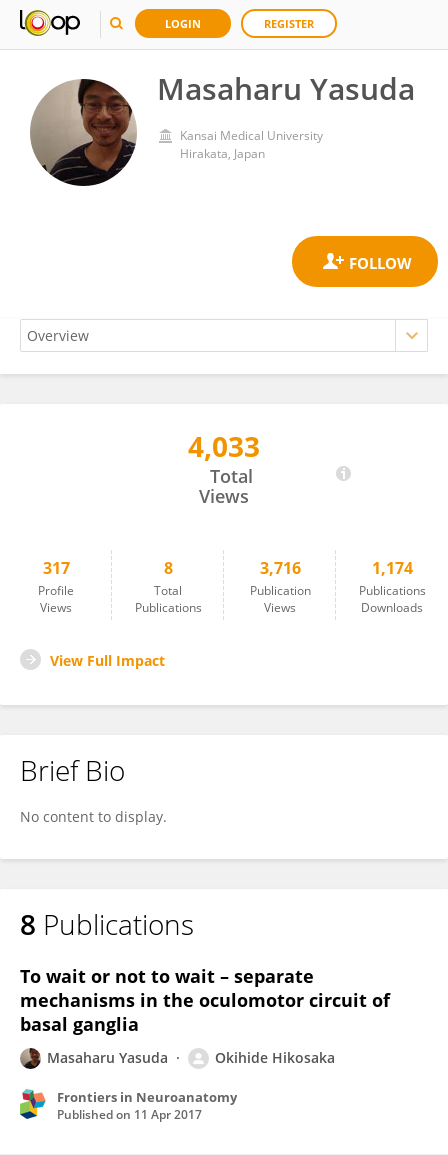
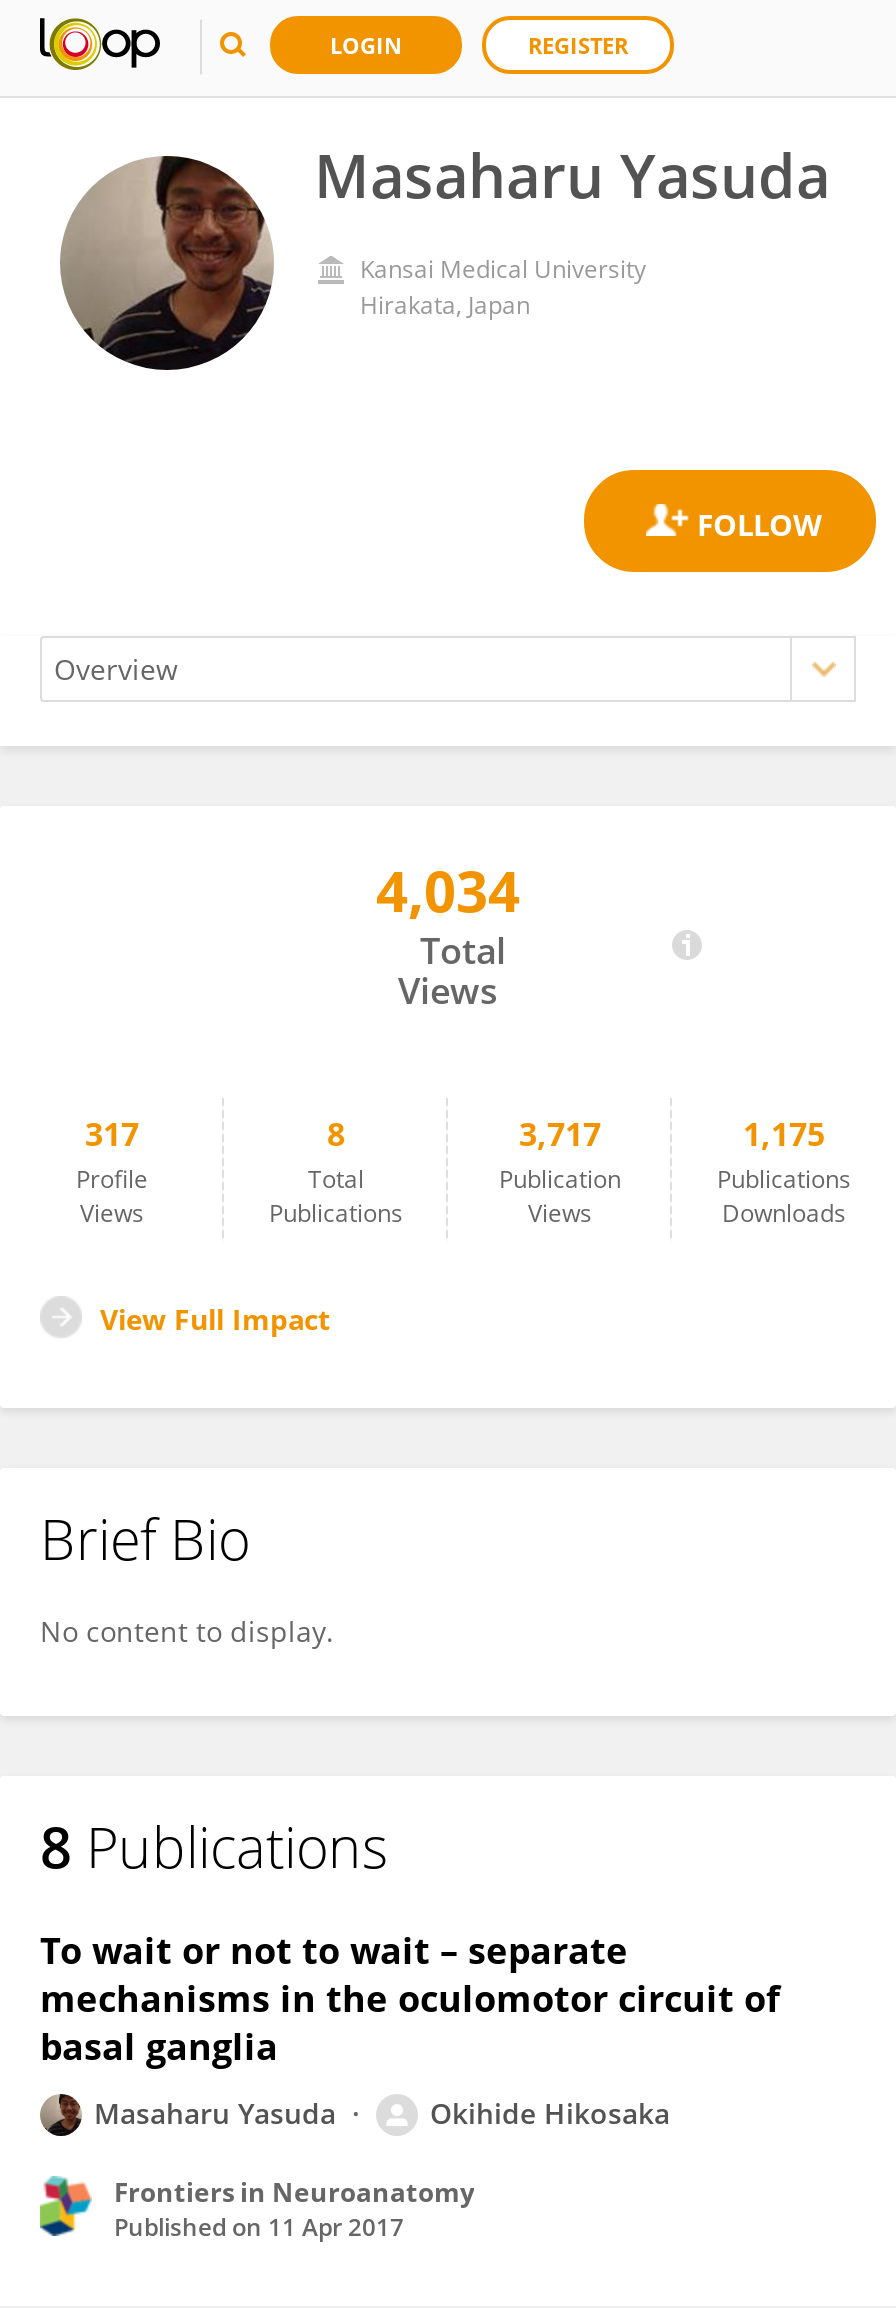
- 4,033
+ 4,034

- 3,716
+ 3,717

- 1,174
+ 1,175
